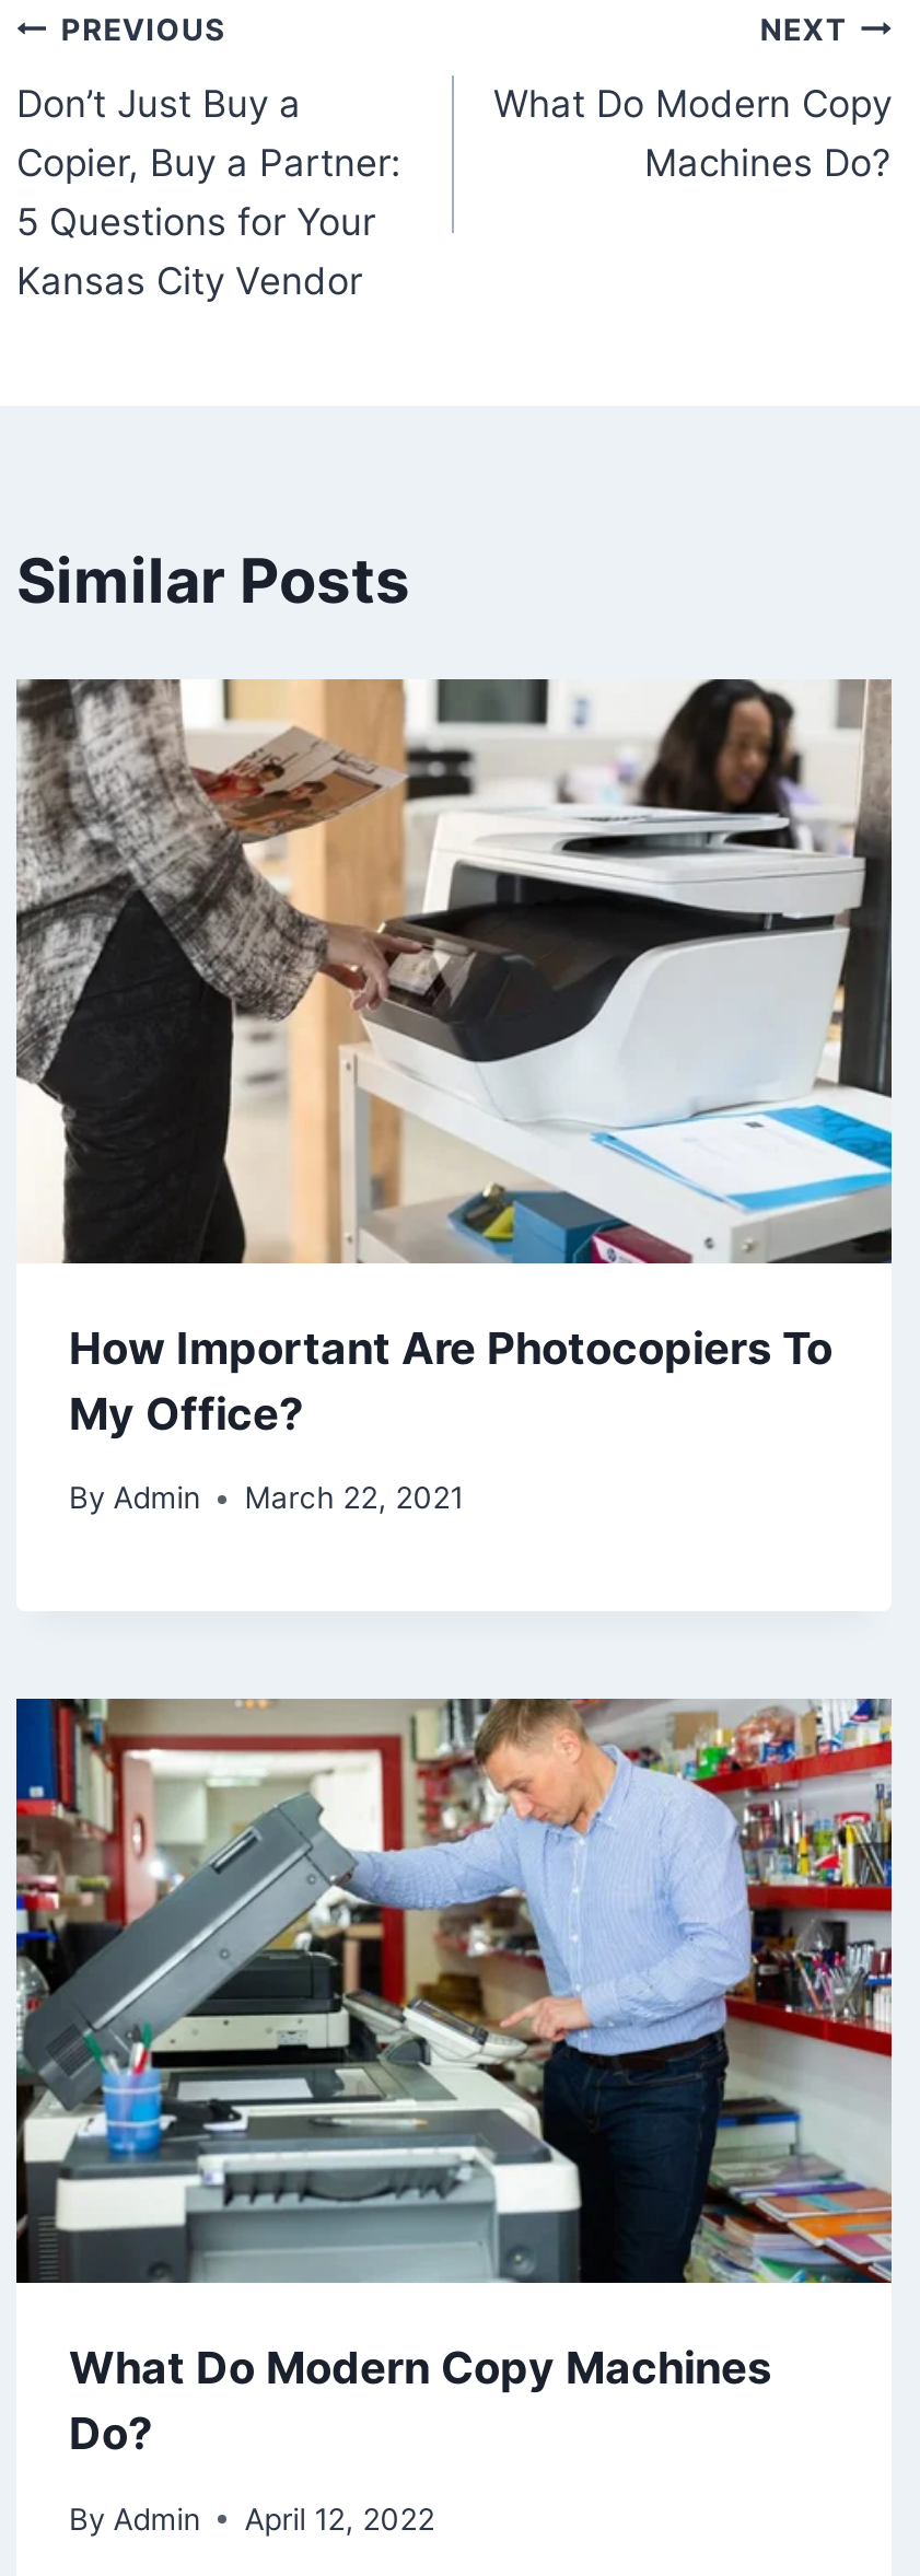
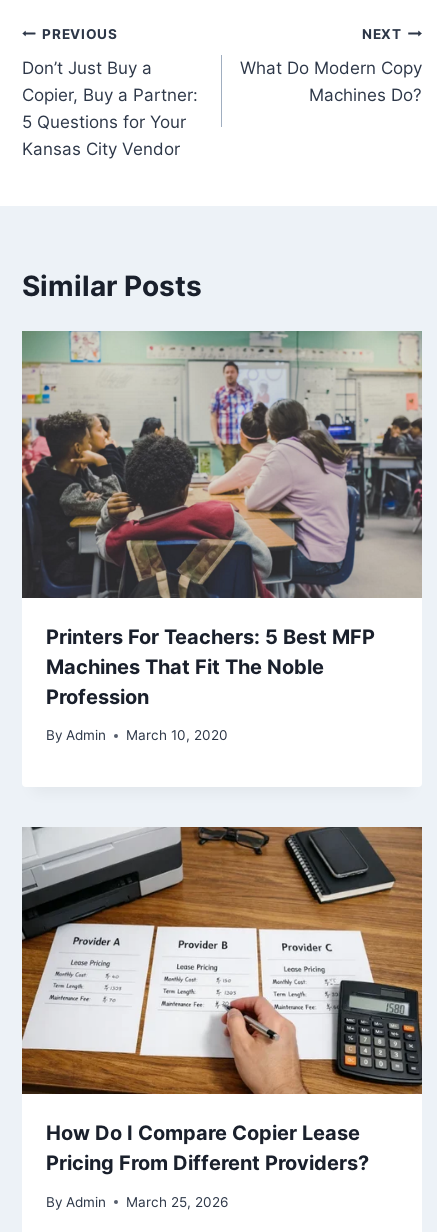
- [image]
- How Important Are Photocopiers To
- My Office?
+ [image]
+ Printers For Teachers: 5 Best MFP
+ Machines That Fit The Noble
+ Profession

- By Admin March 22, 2021
+ By Admin March 10, 2020

- [image]
- What Do Modern Copy Machines
- Do?
+ [image]
+ How Do I Compare Copier Lease
+ Pricing From Different Providers?

- By Admin April 12, 2022
+ By Admin March 25, 2026
